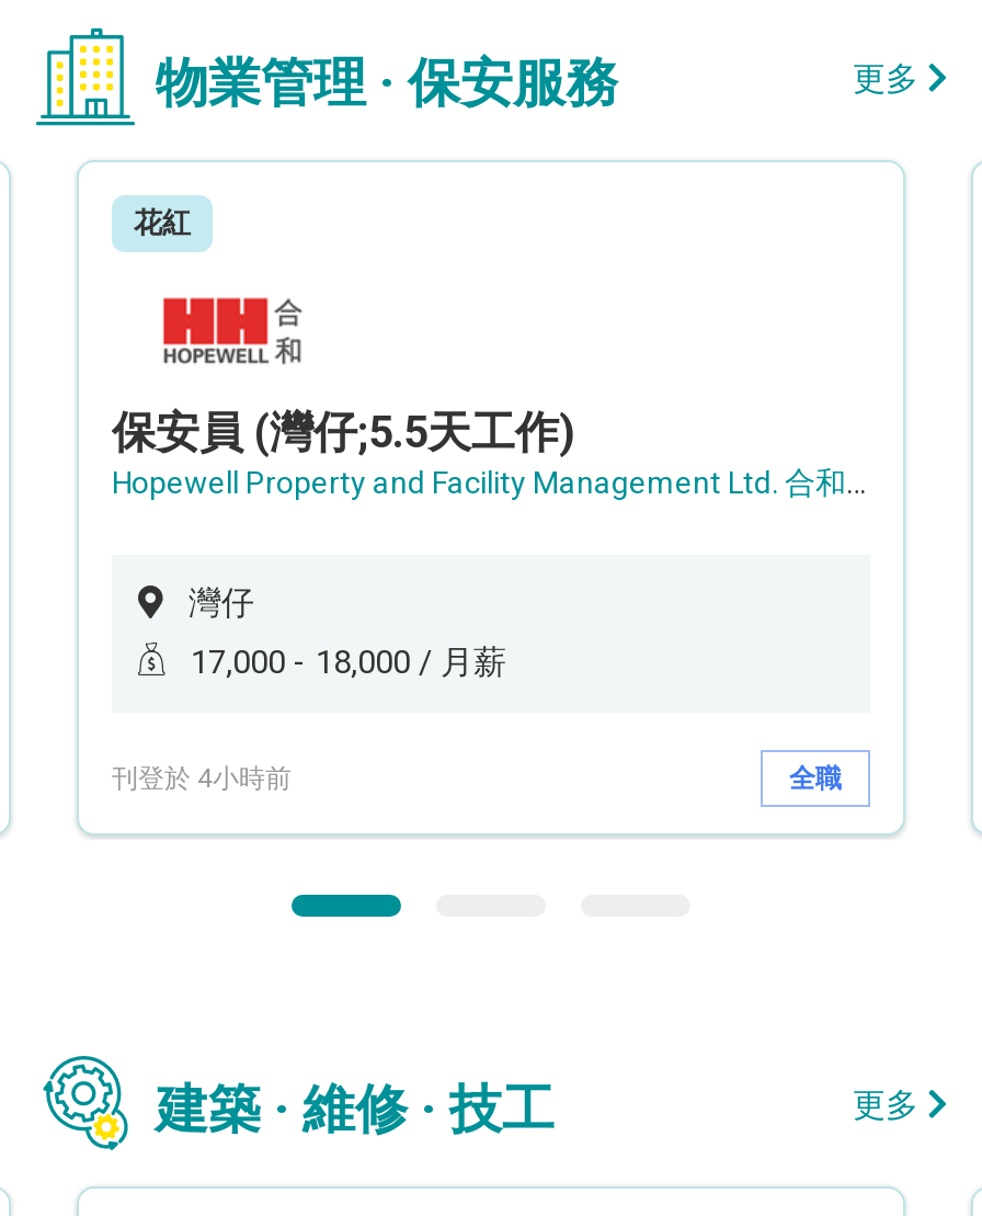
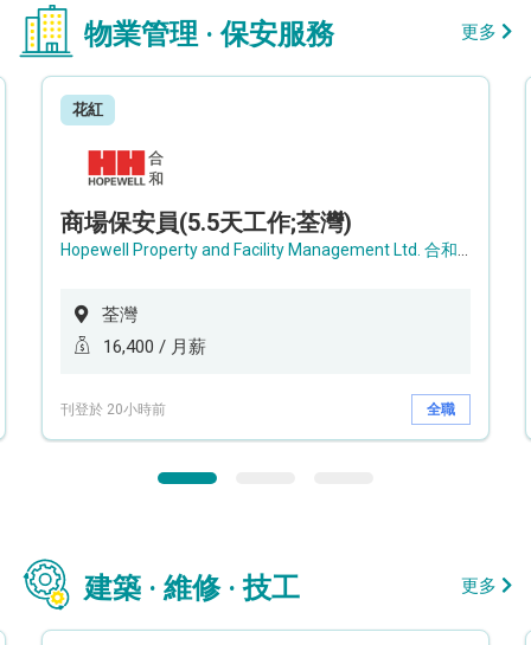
- 保安員 (灣仔;5.5天工作)
+ 商場保安員(5.5天工作;荃灣)

- 灣仔
+ 荃灣

- 17,000 - 18,000 / 月薪
+ 16,400 / 月薪

- 刊登於 4小時前
+ 刊登於 20小時前
